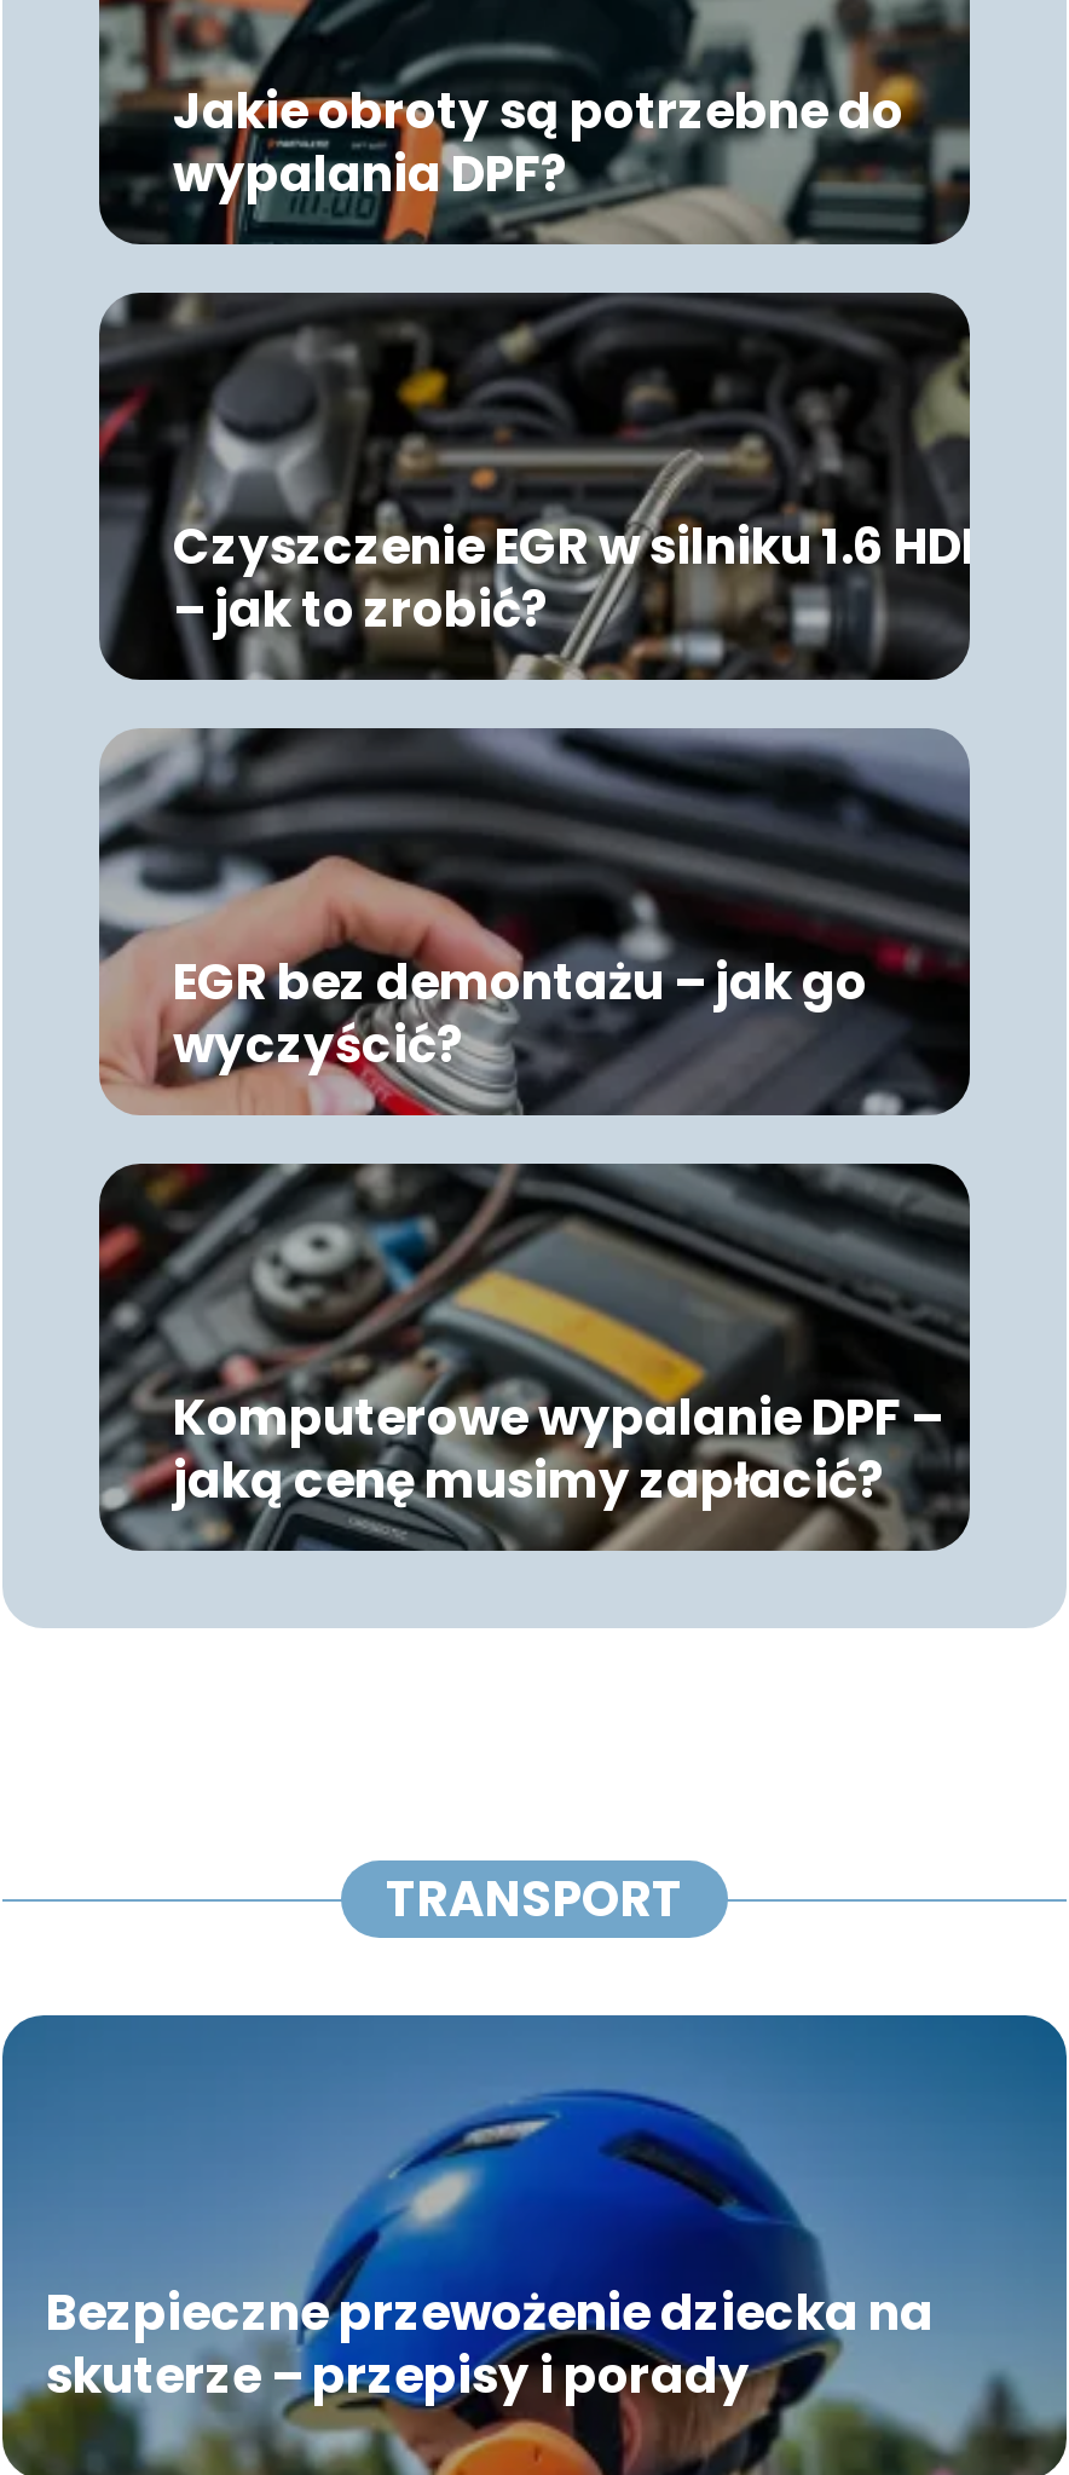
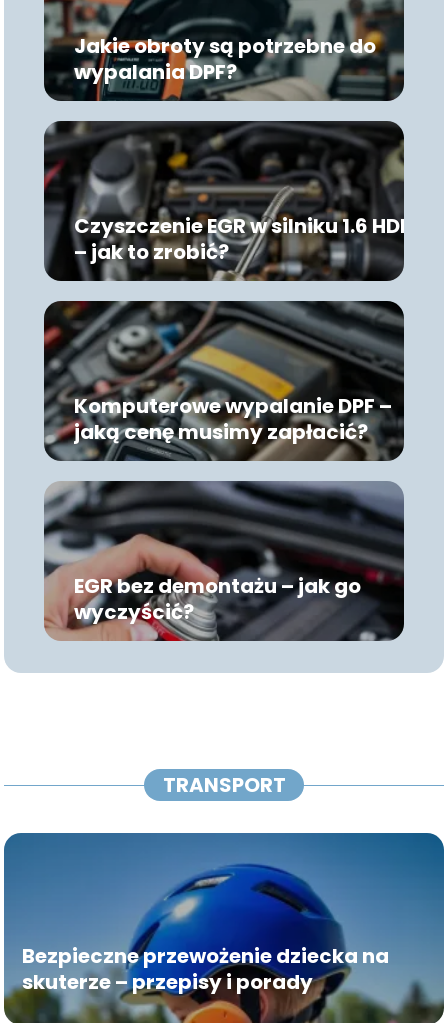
moved down: [image] | EGR bez demontażu – jak go | wyczyścić?

moved up: [image] | Komputerowe wypalanie DPF – | jaką cenę musimy zapłacić?
